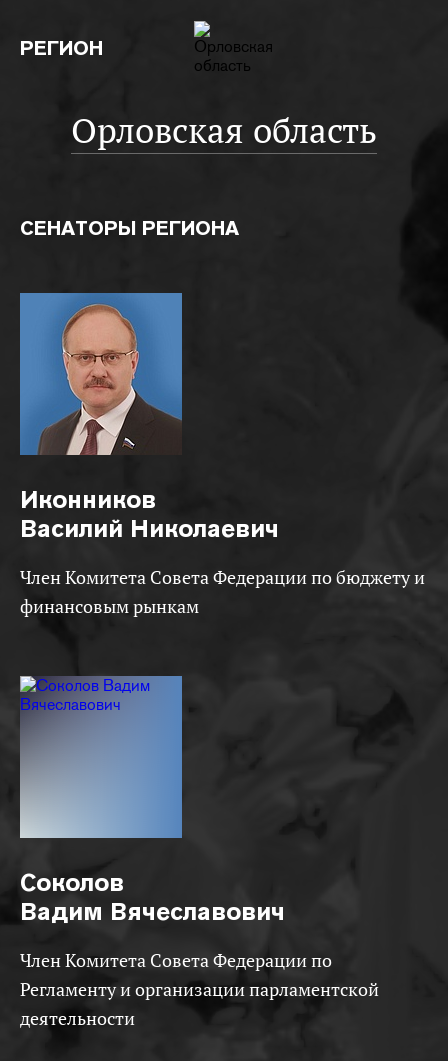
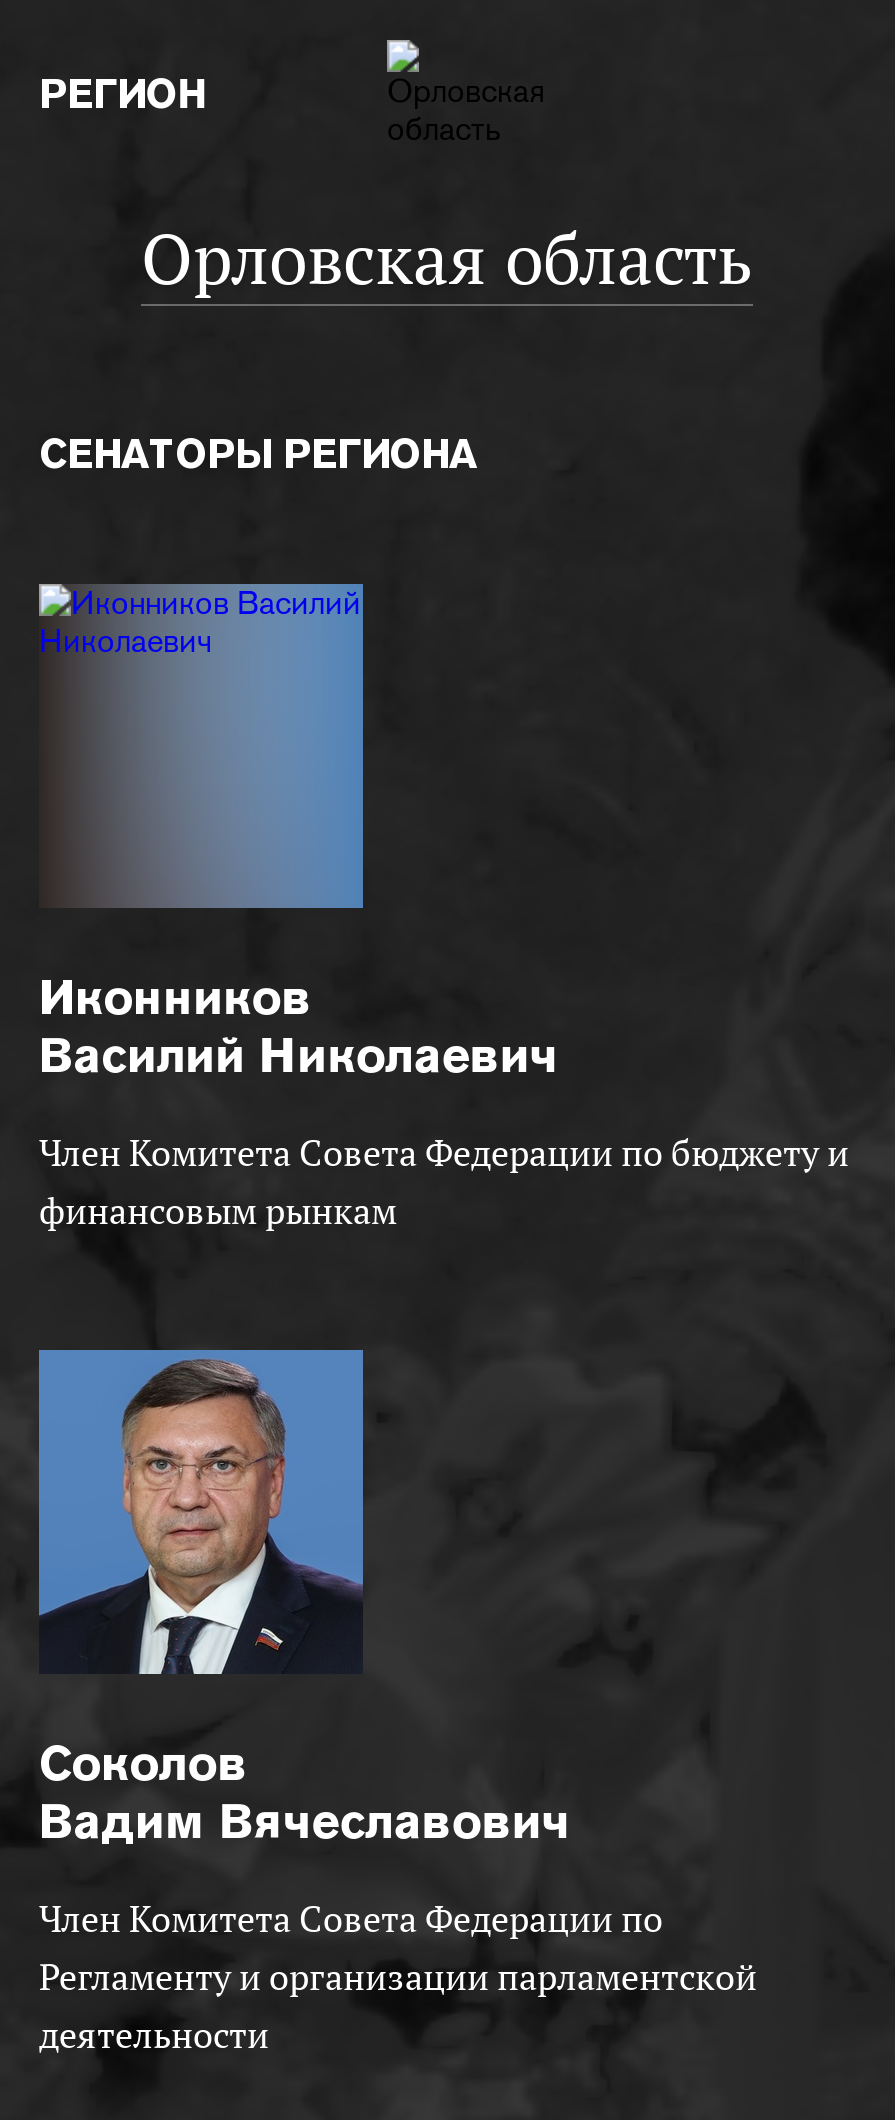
- [image]
+ [image]

- [image]
+ [image]
